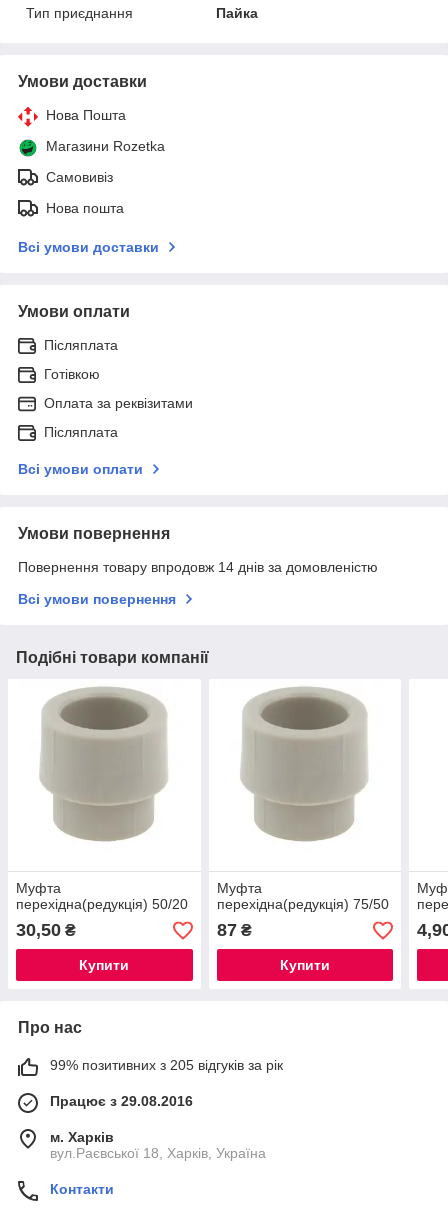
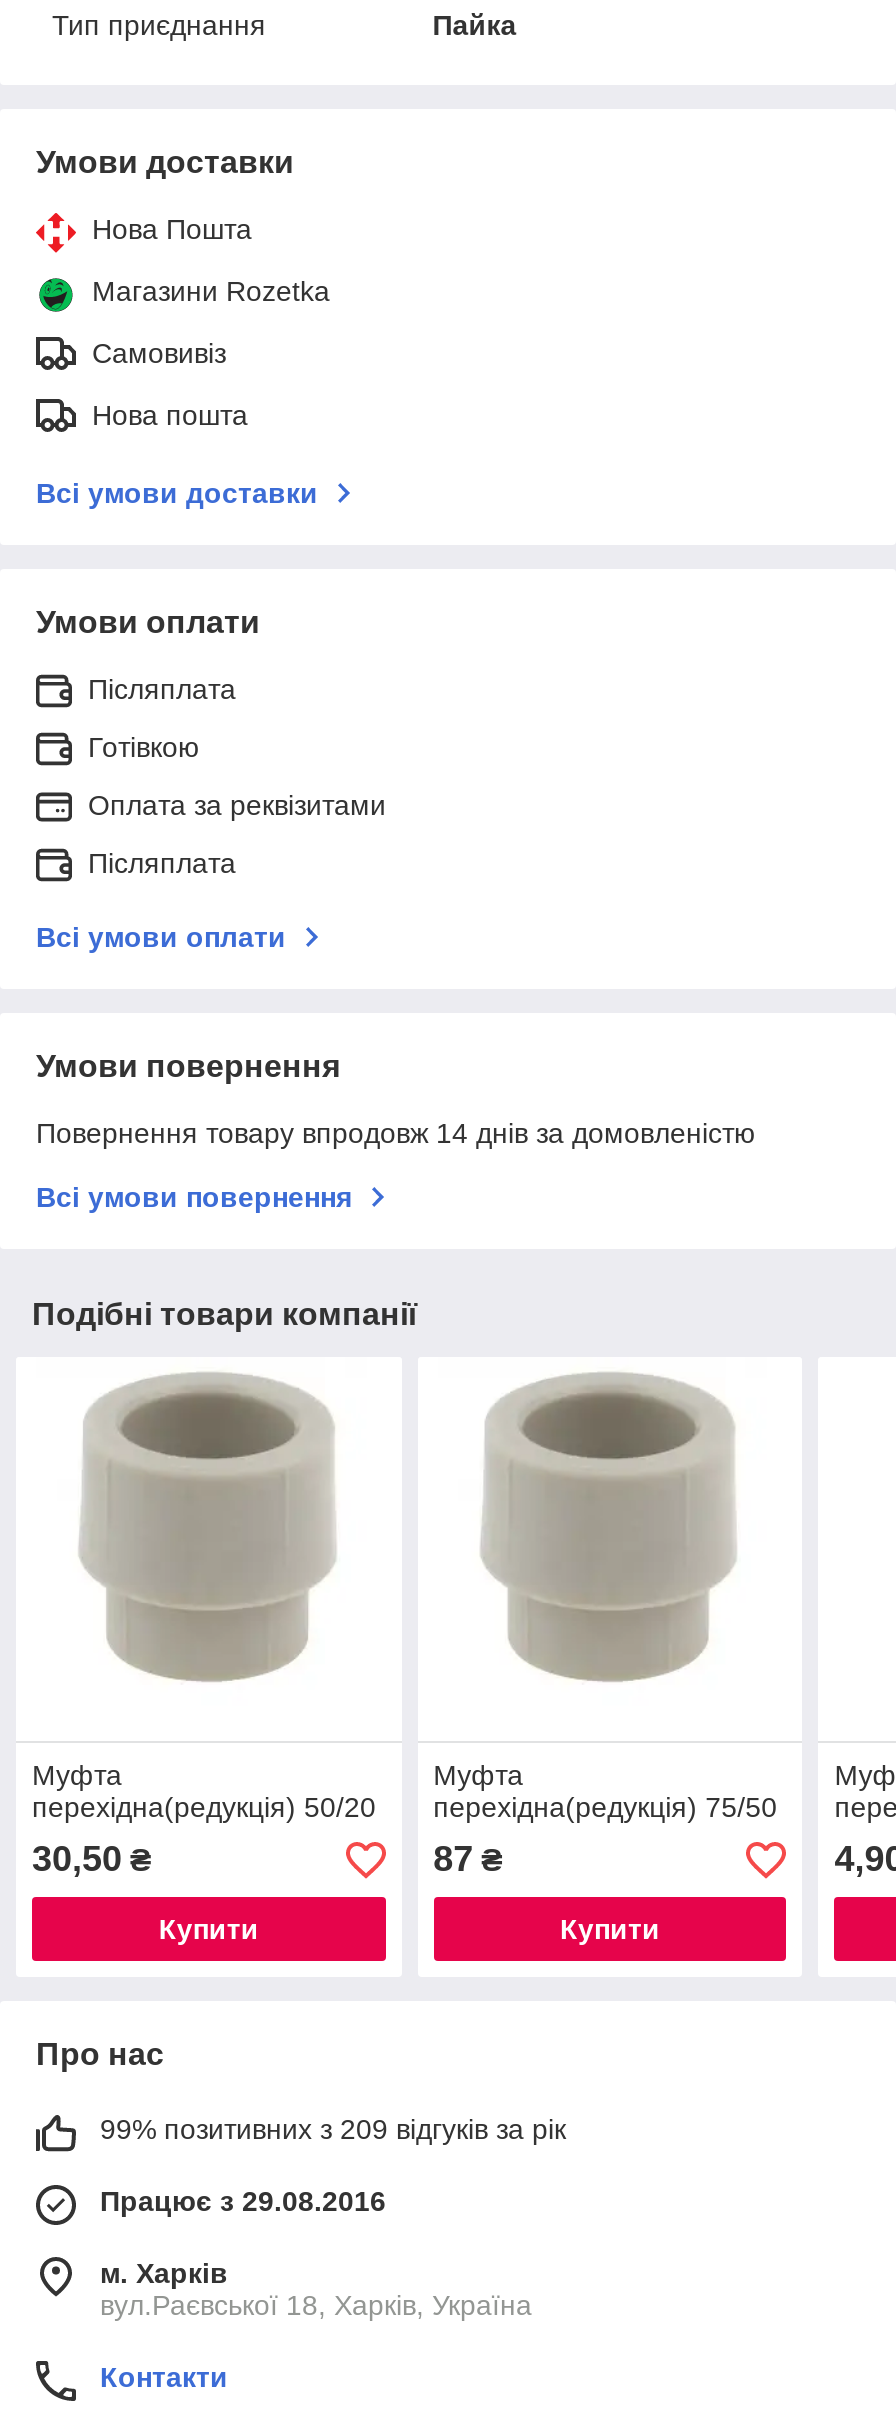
- 99% позитивних з 205 відгуків за рік
+ 99% позитивних з 209 відгуків за рік
